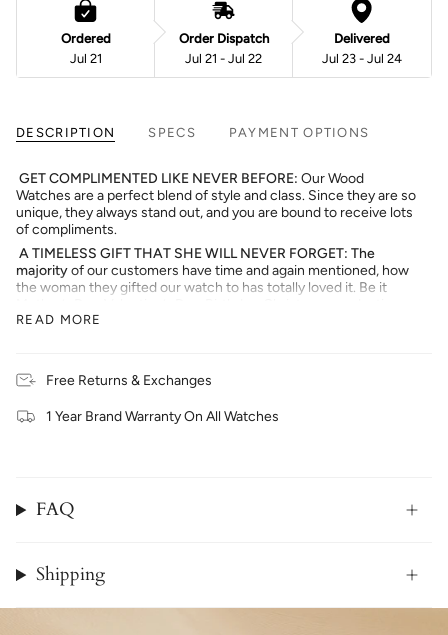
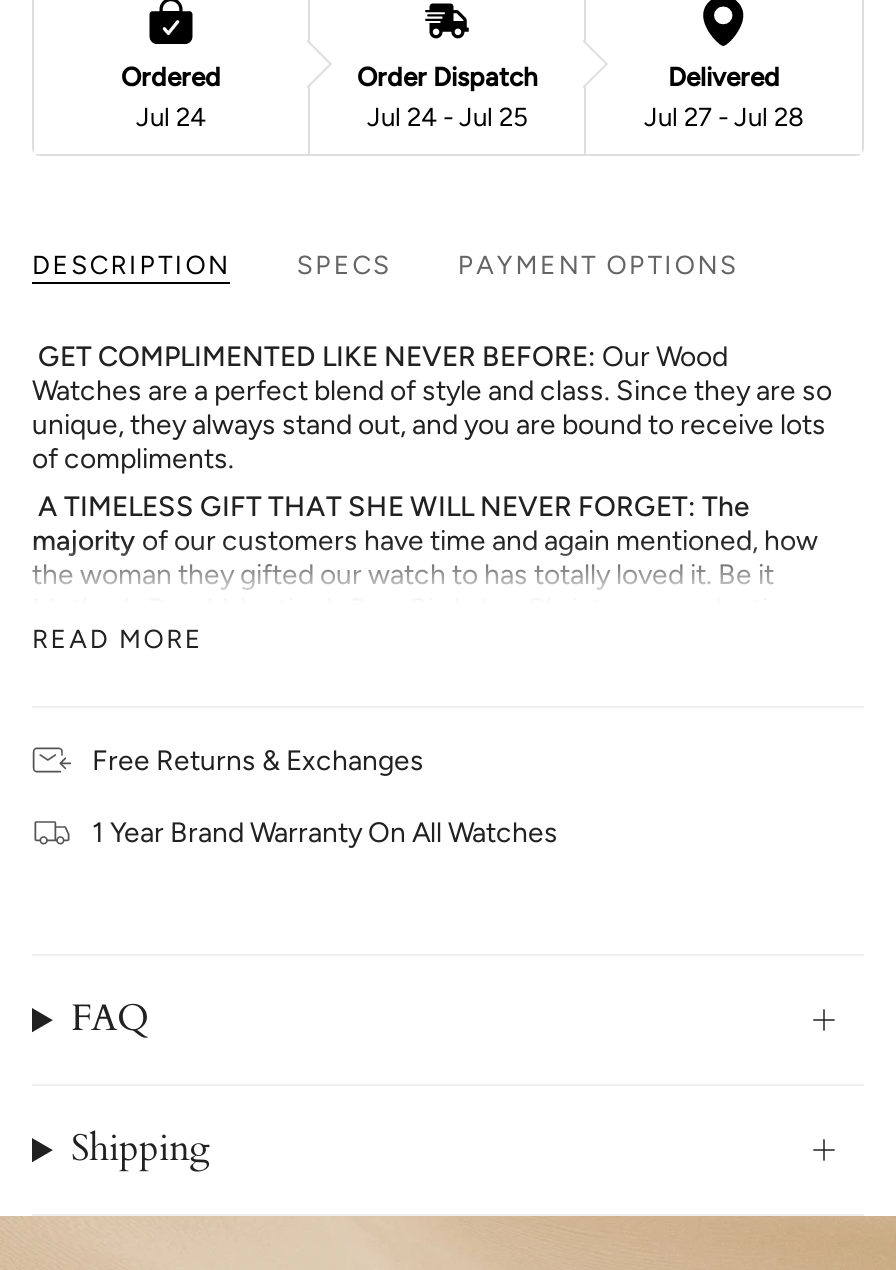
- Jul 21
+ Jul 24

- Jul 21 - Jul 22
+ Jul 24 - Jul 25

- Jul 23 - Jul 24
+ Jul 27 - Jul 28
